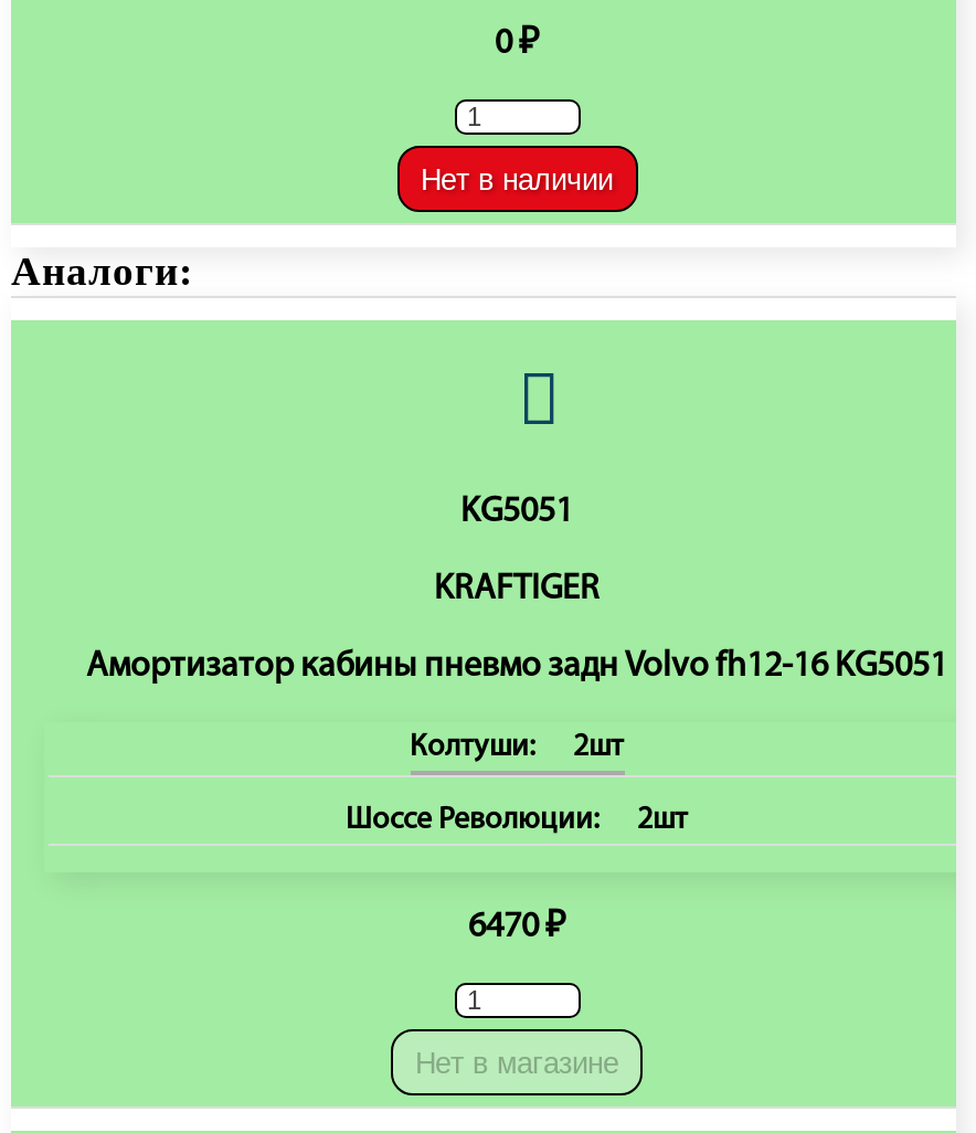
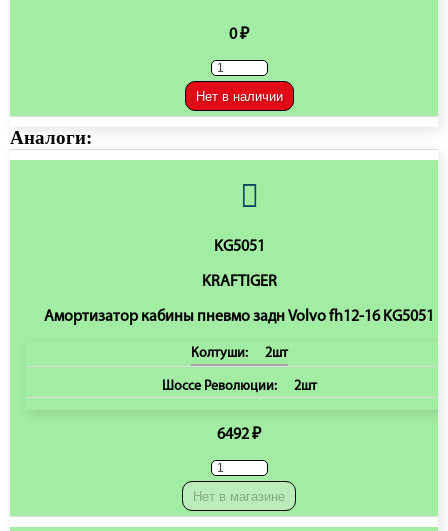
- 6470 ₽
+ 6492 ₽
